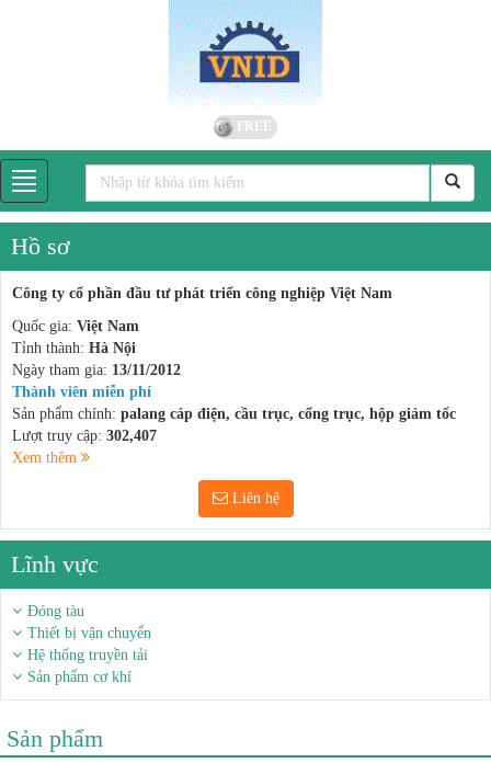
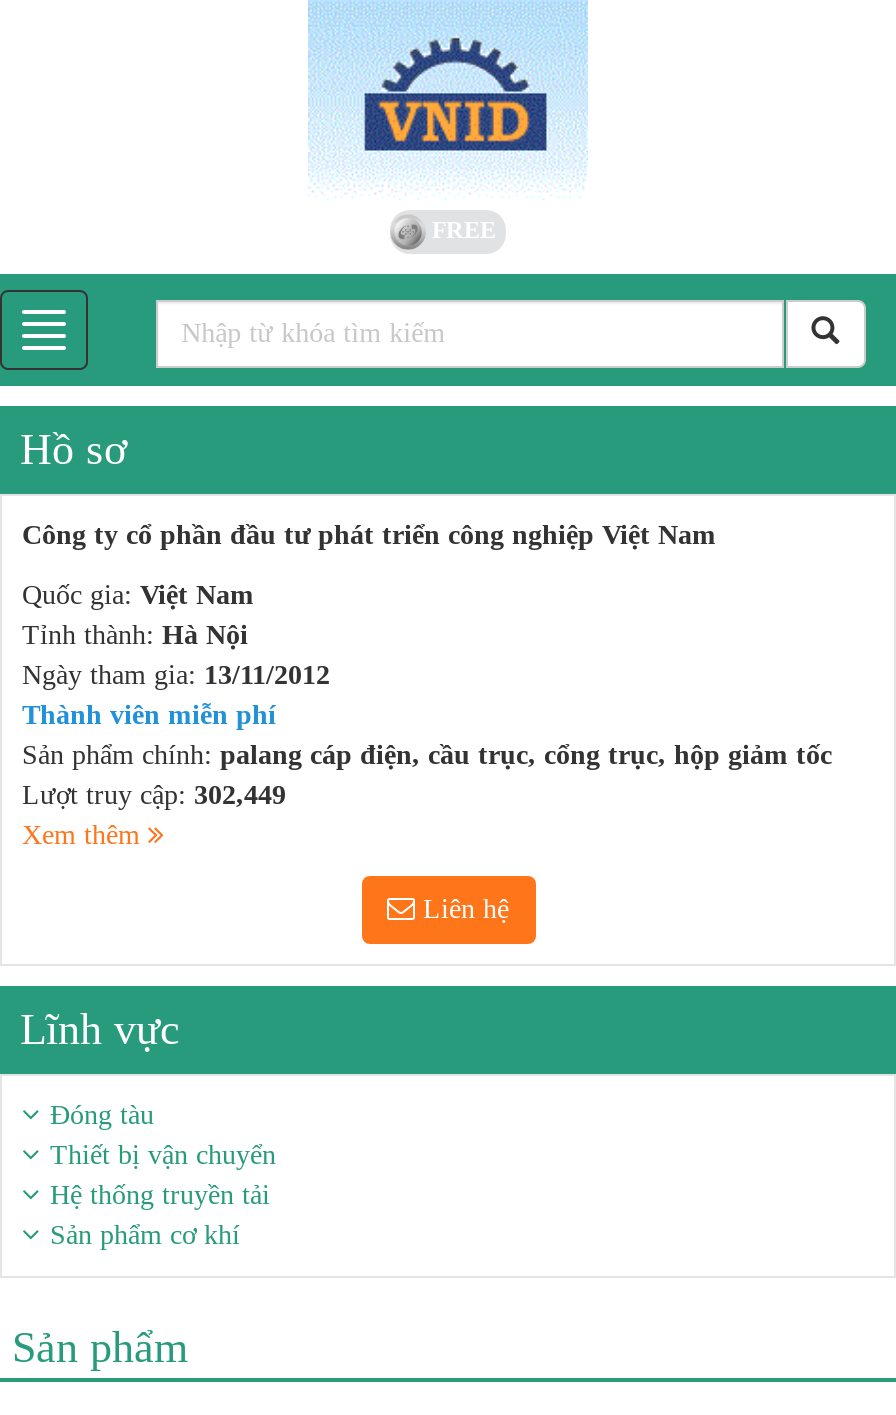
- Lượt truy cập: 302,407
+ Lượt truy cập: 302,449
